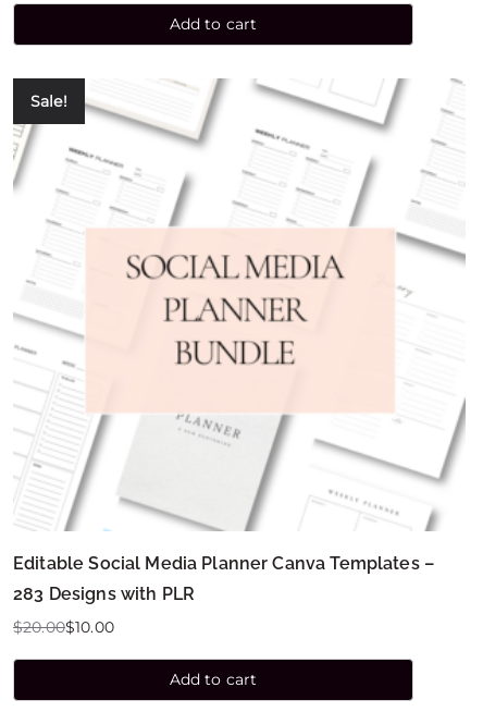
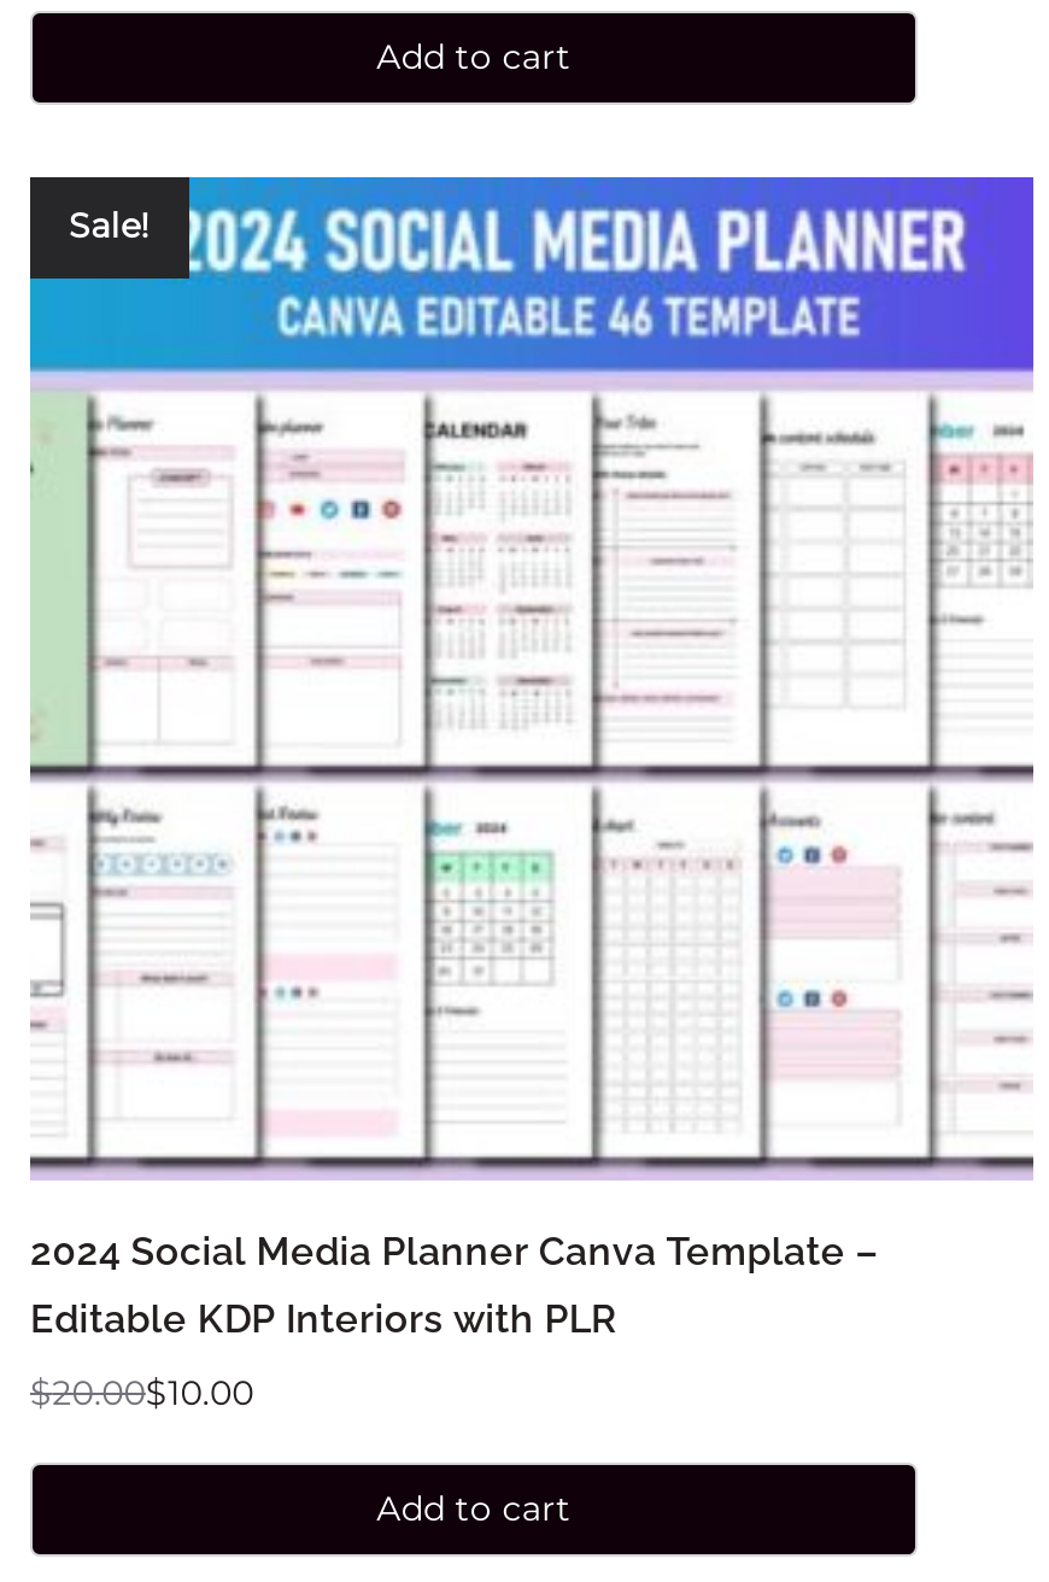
- [image]
- Editable Social Media Planner Canva Templates –
+ [image]
+ 2024 Social Media Planner Canva Template –

- 283 Designs with PLR
+ Editable KDP Interiors with PLR
